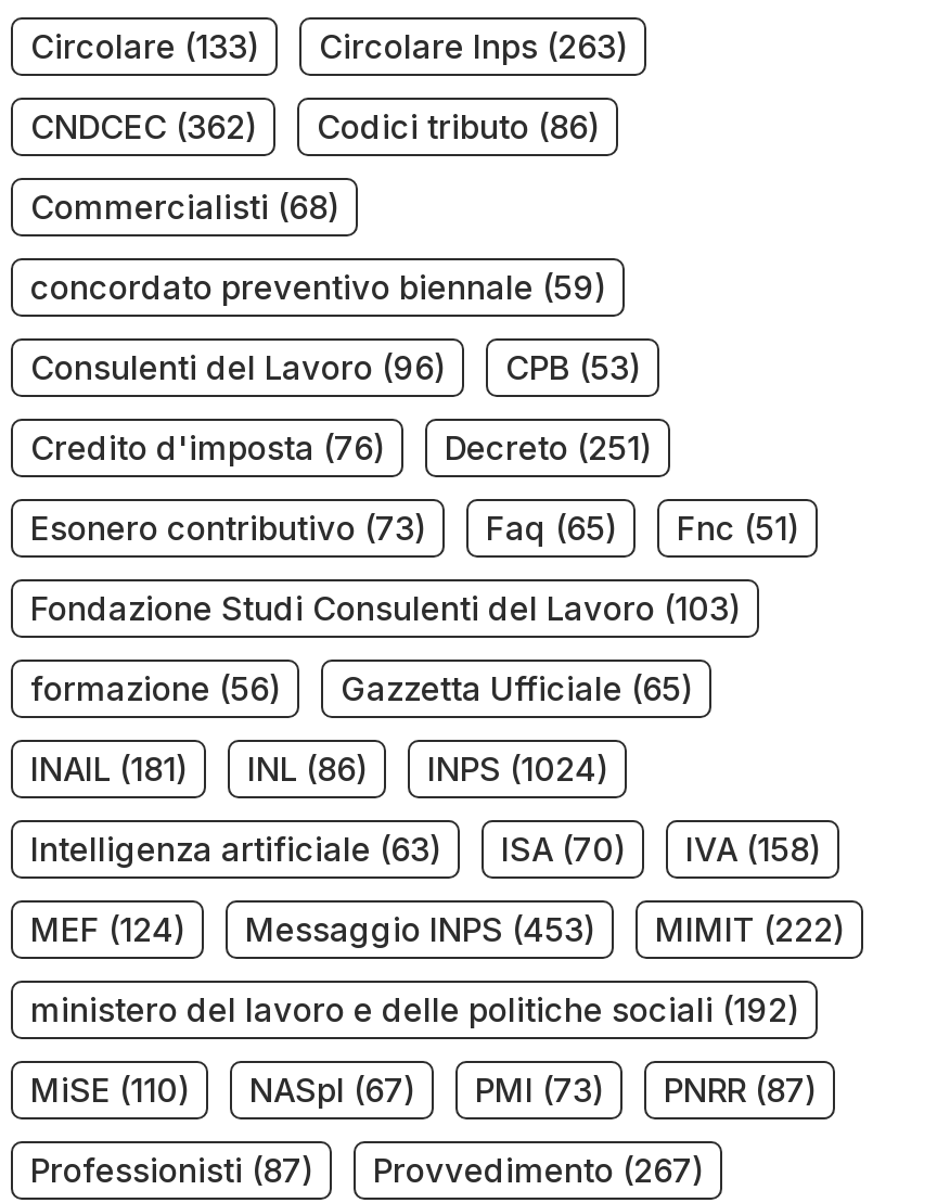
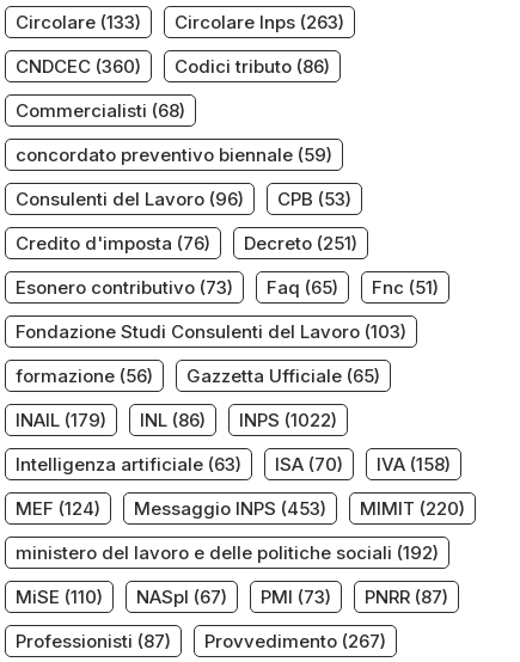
- CNDCEC (362) Codici tributo (86)
+ CNDCEC (360) Codici tributo (86)

- INAIL (181)
+ INAIL (179)

- INPS (1024)
+ INPS (1022)

- MEF (124) Messaggio INPS (453) MIMIT (222)
+ MEF (124) Messaggio INPS (453) MIMIT (220)
